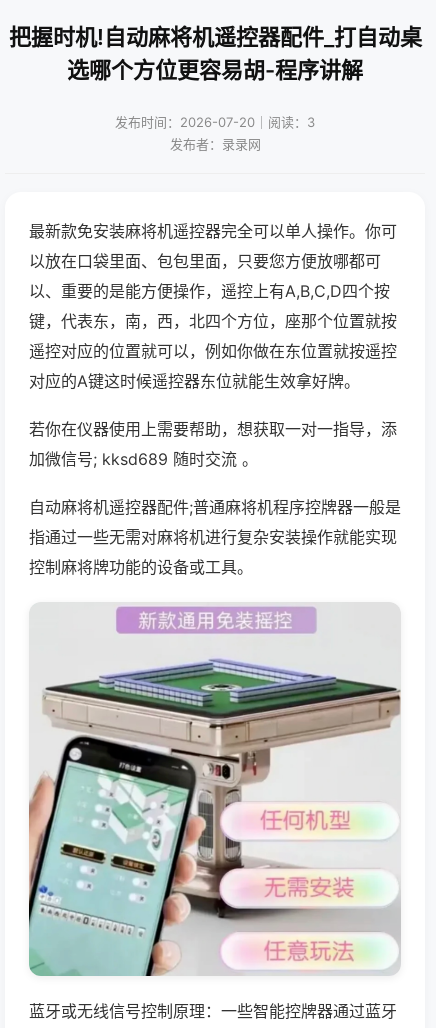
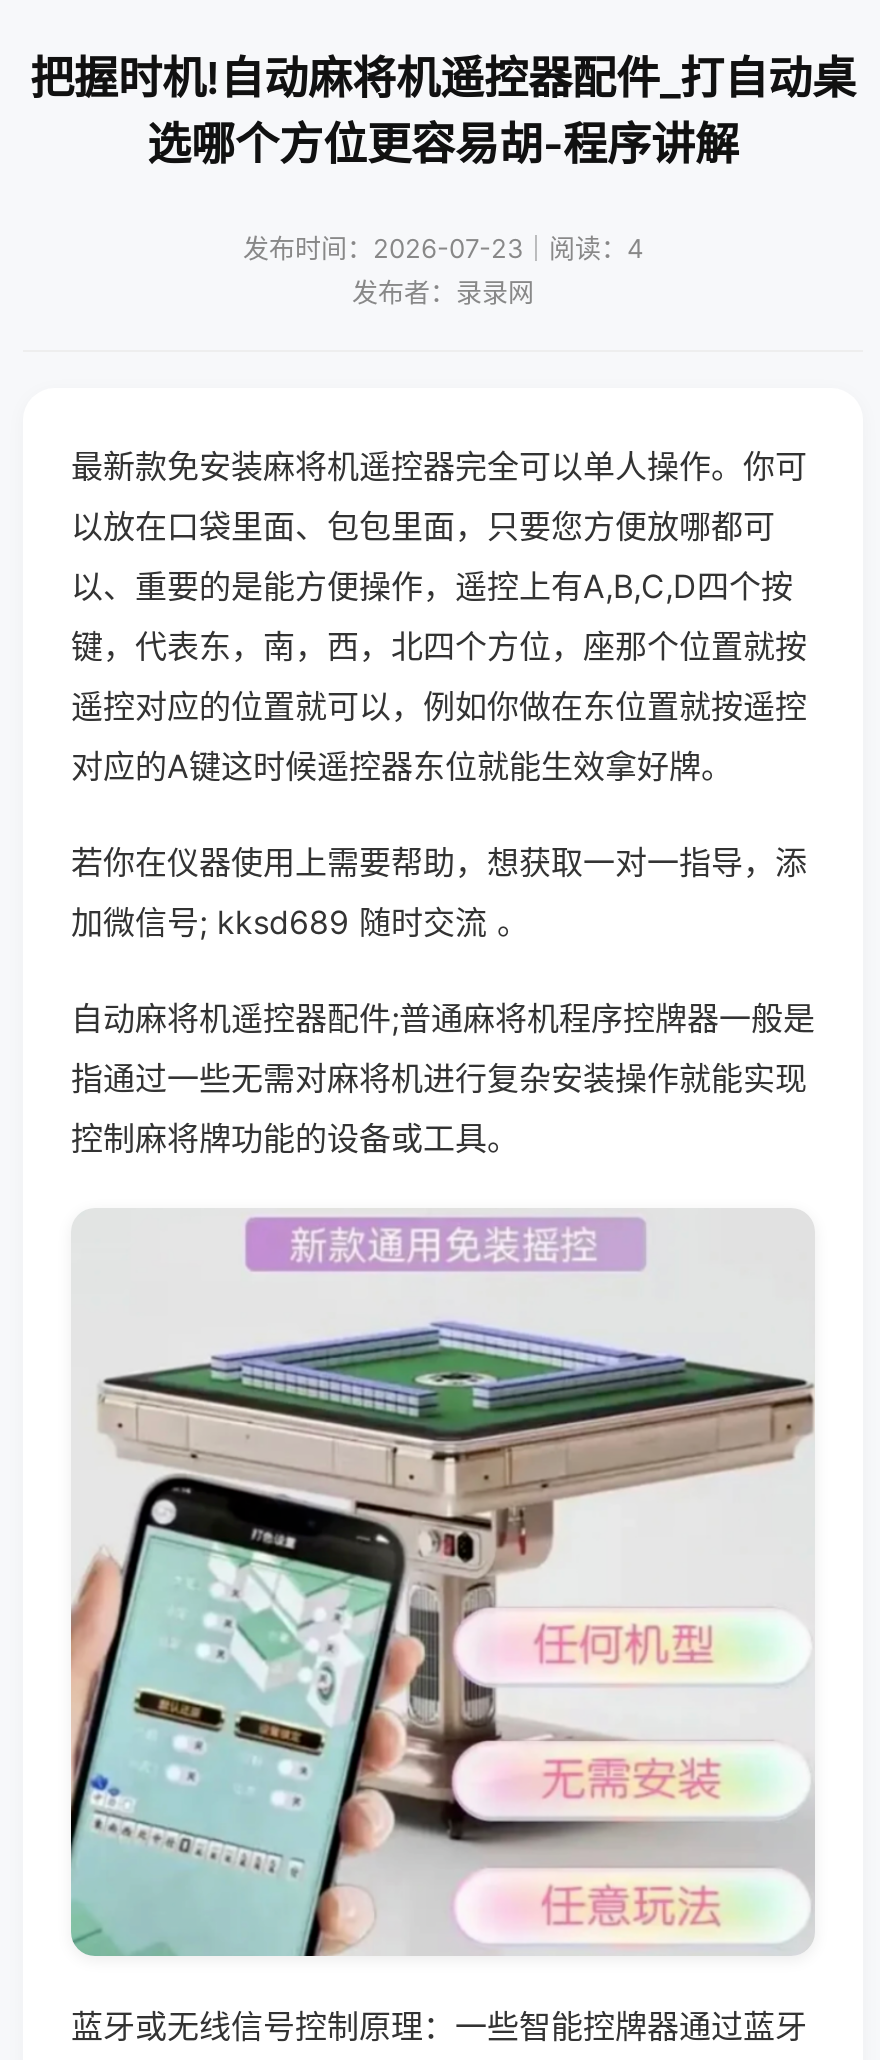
- 发布时间：2026-07-20｜阅读：3
+ 发布时间：2026-07-23｜阅读：4
